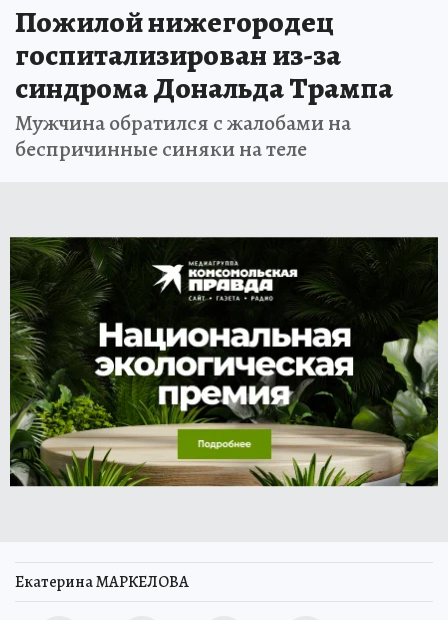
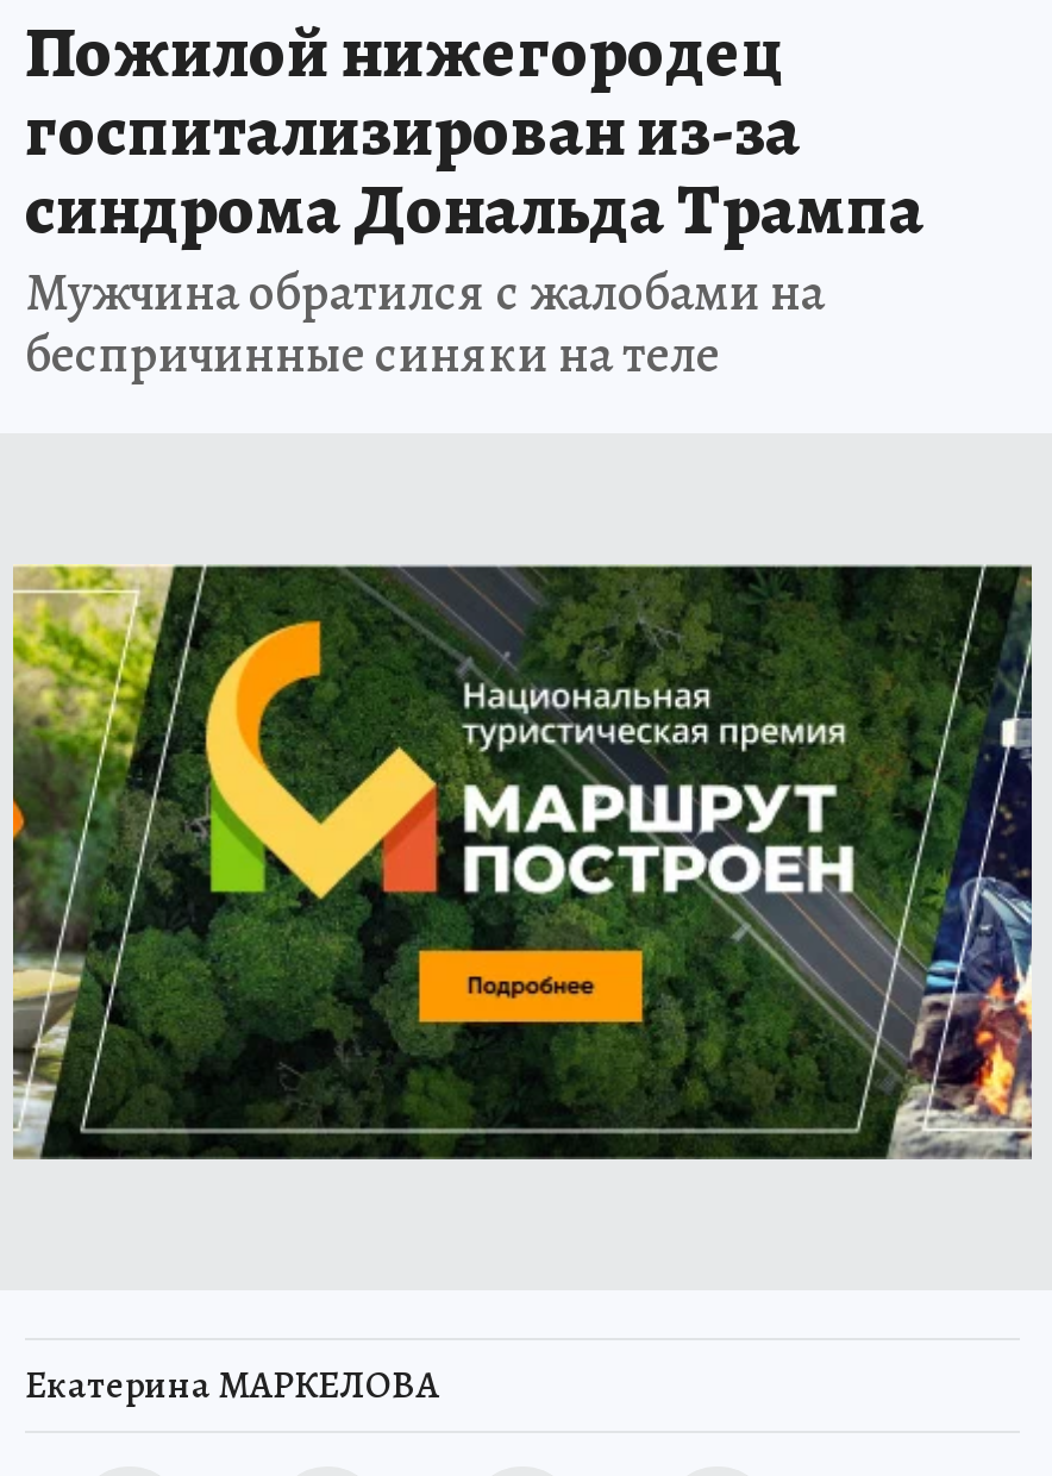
- [image]
+ [image]
